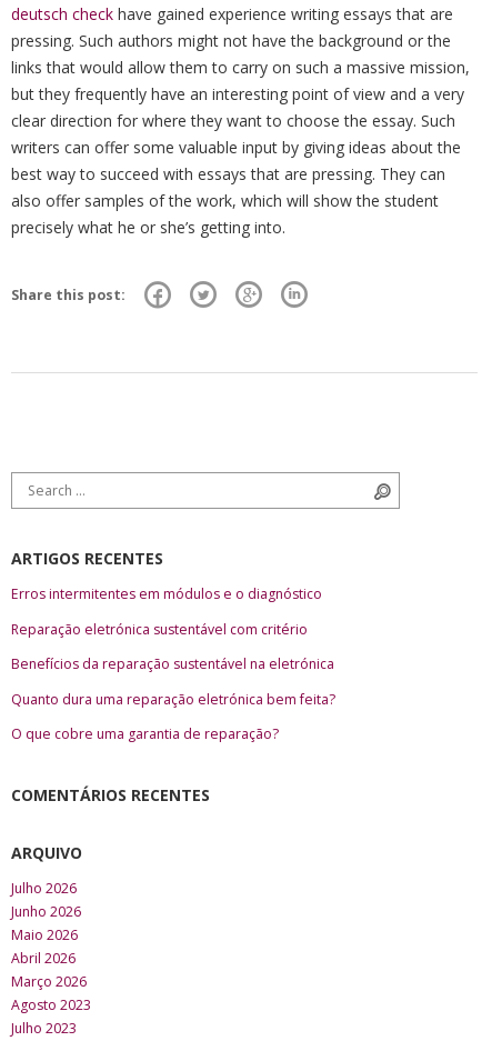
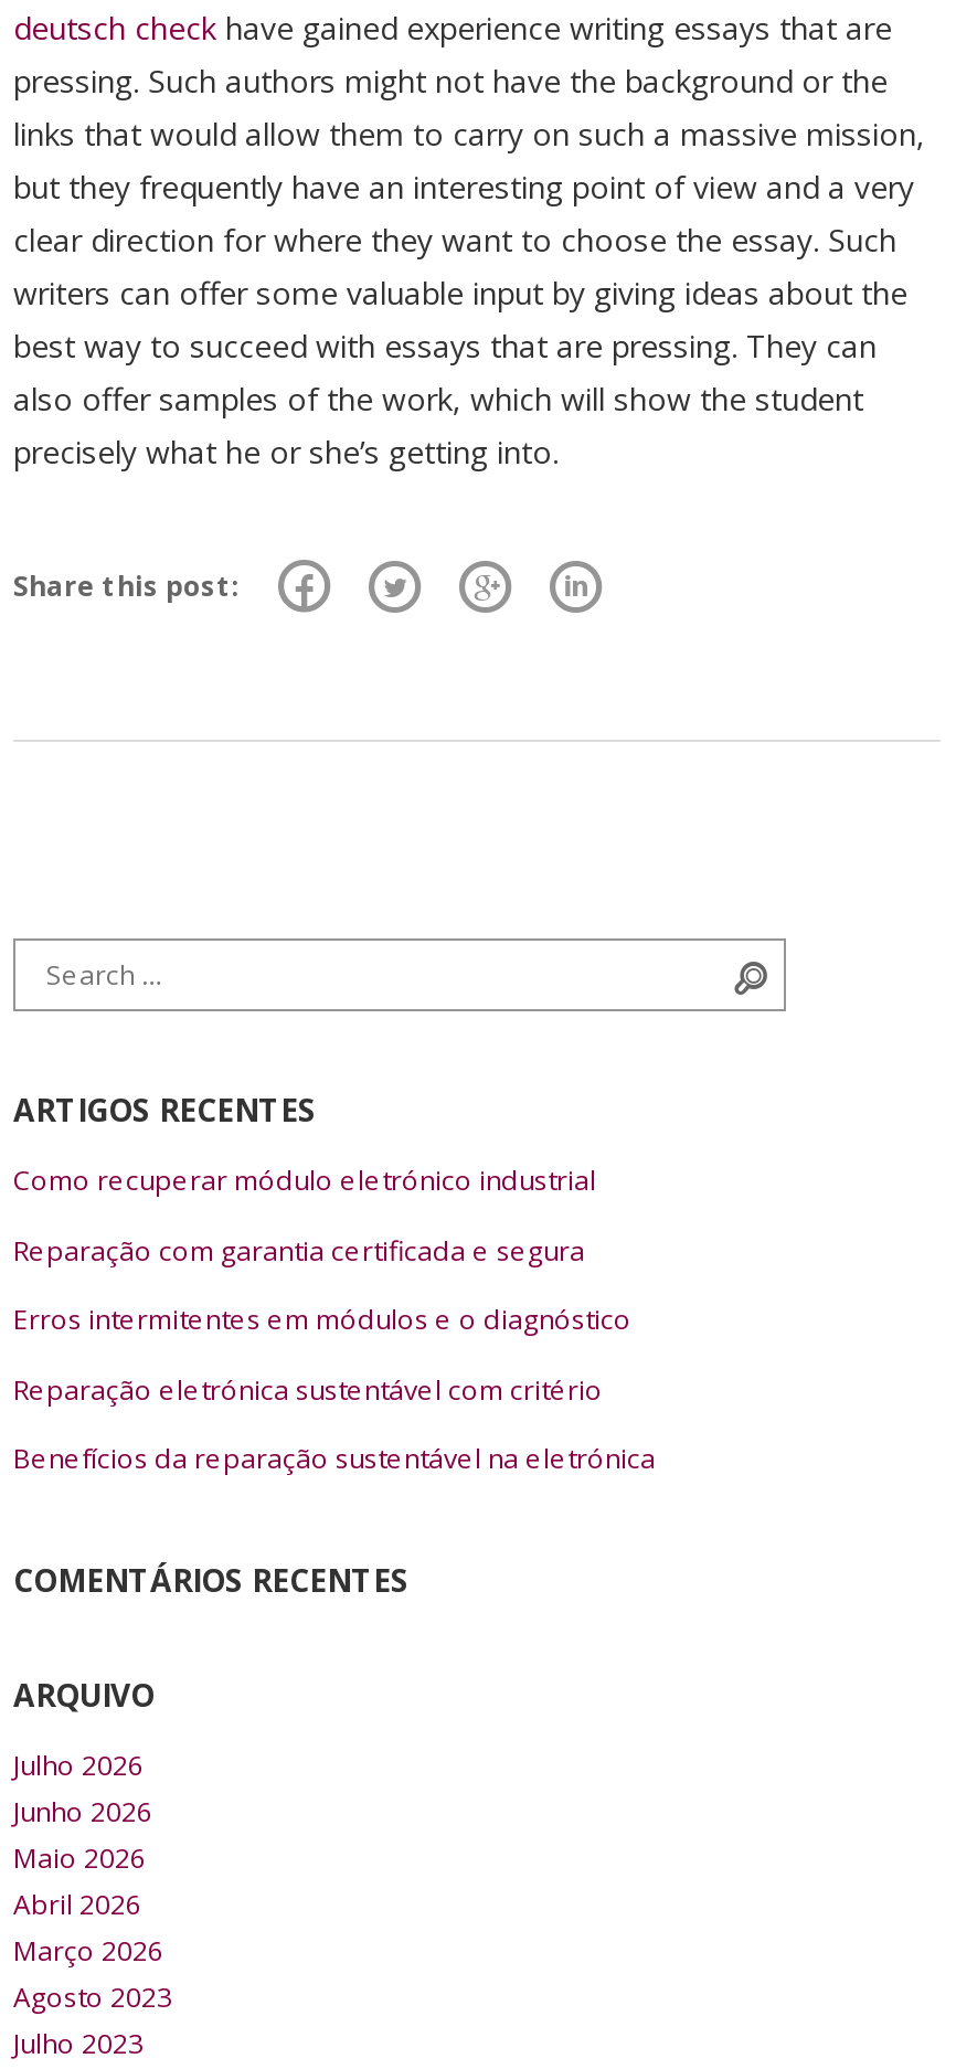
+ Como recuperar módulo eletrónico industrial
+ Reparação com garantia certificada e segura

moved down: Erros intermitentes em módulos e o diagnóstico | Reparação eletrónica sustentável com critério | Benefícios da reparação sustentável na eletrónica

- Quanto dura uma reparação eletrónica bem feita?
- O que cobre uma garantia de reparação?
